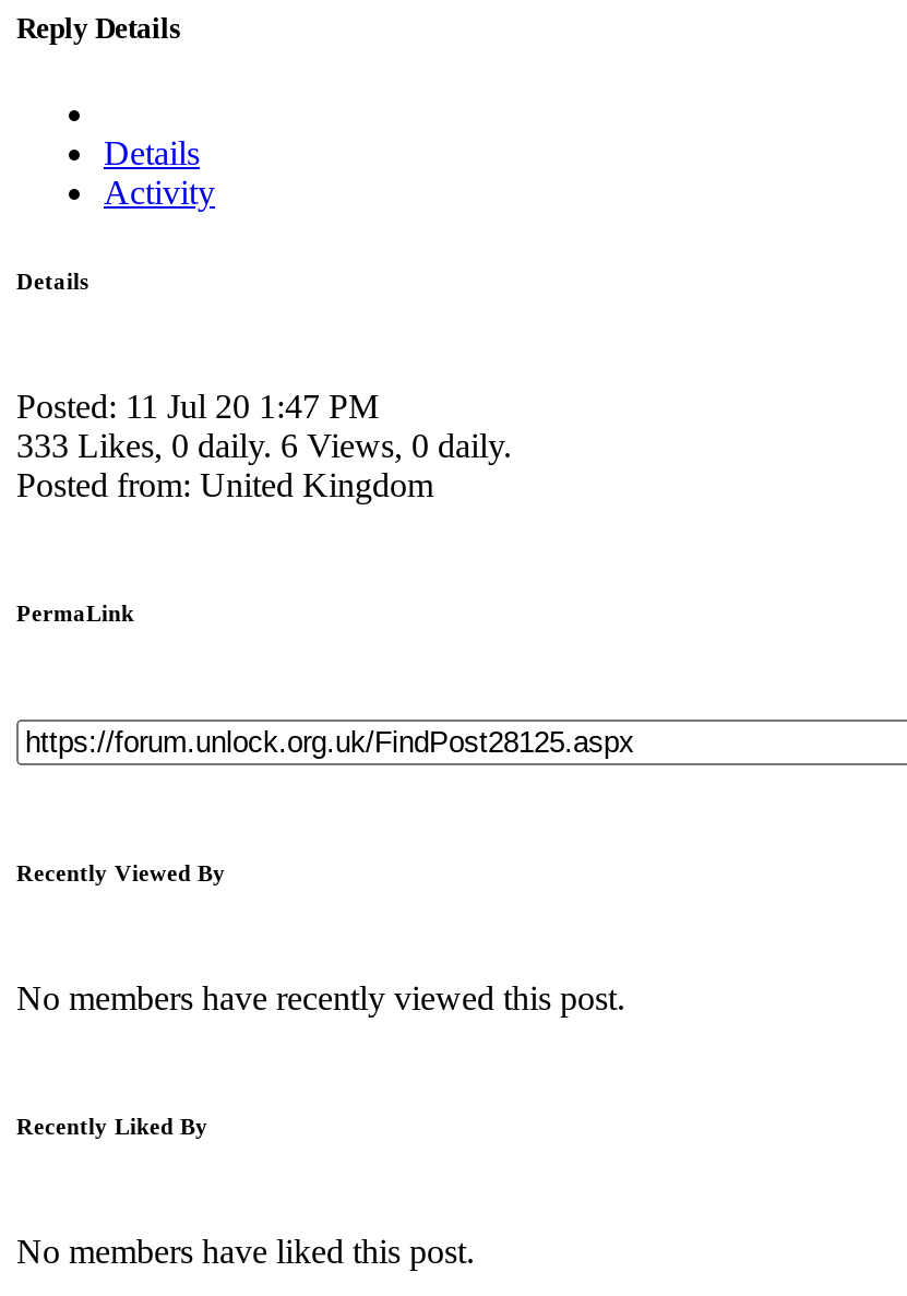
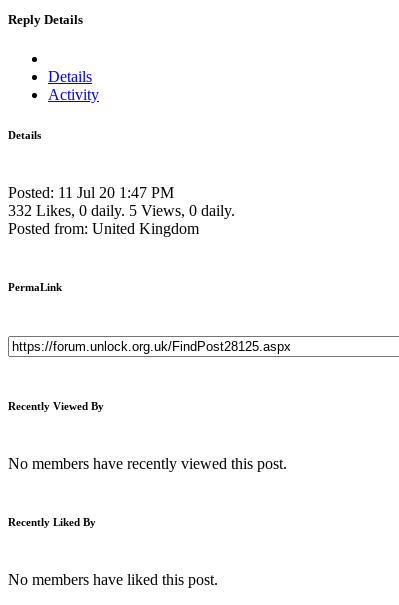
- 333 Likes, 0 daily. 6 Views, 0 daily.
+ 332 Likes, 0 daily. 5 Views, 0 daily.
